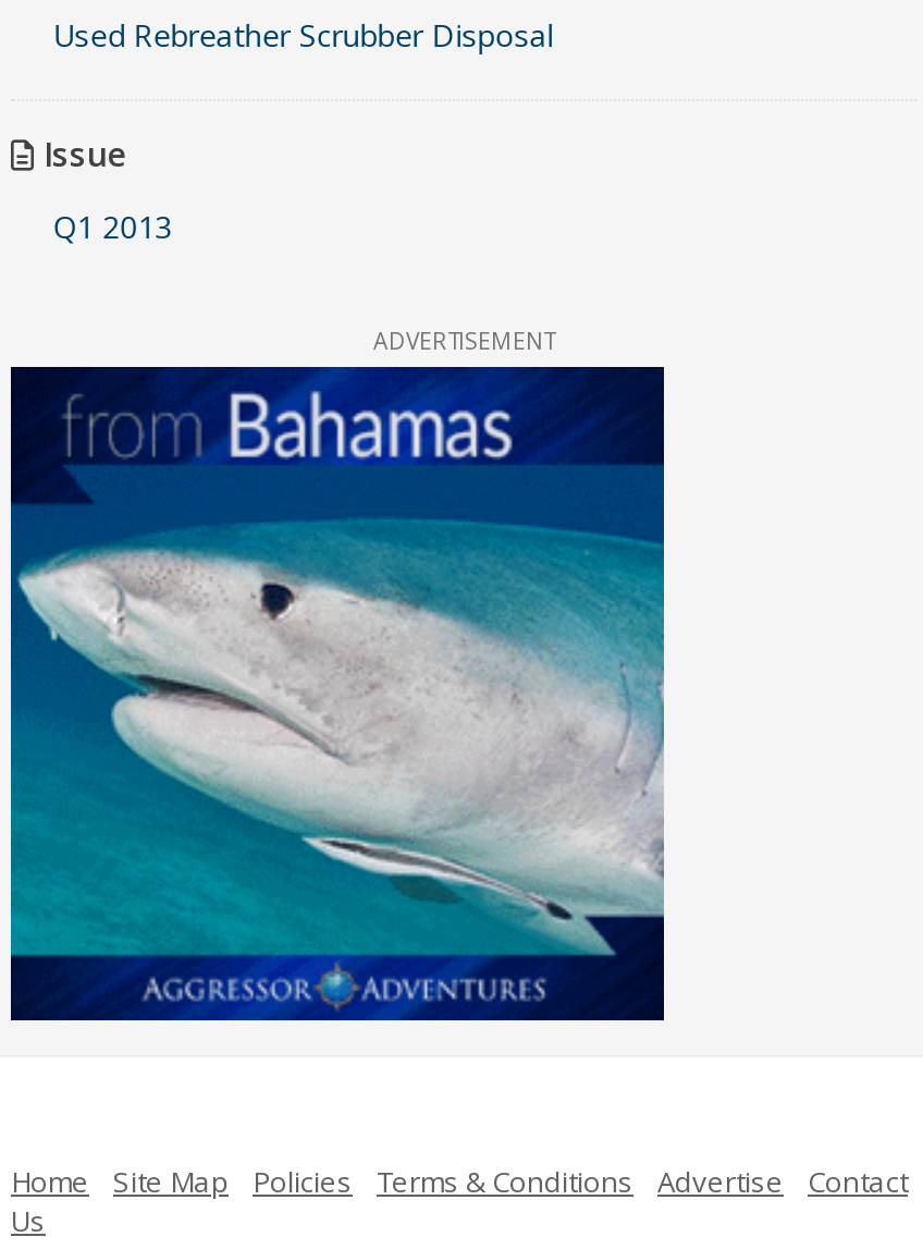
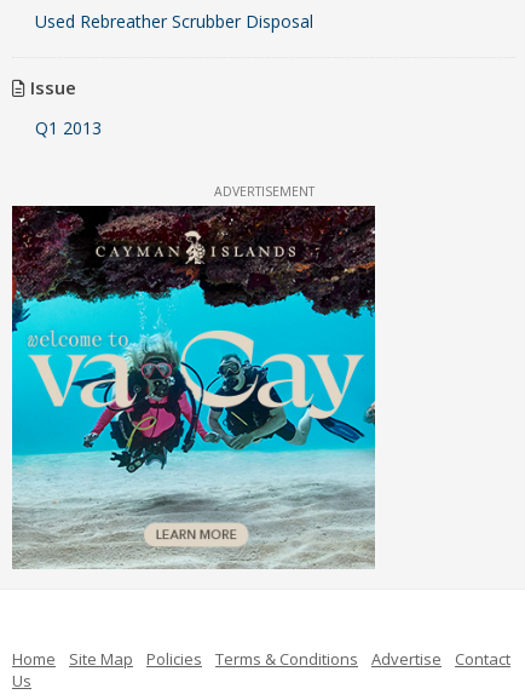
- [image]
+ [image]
